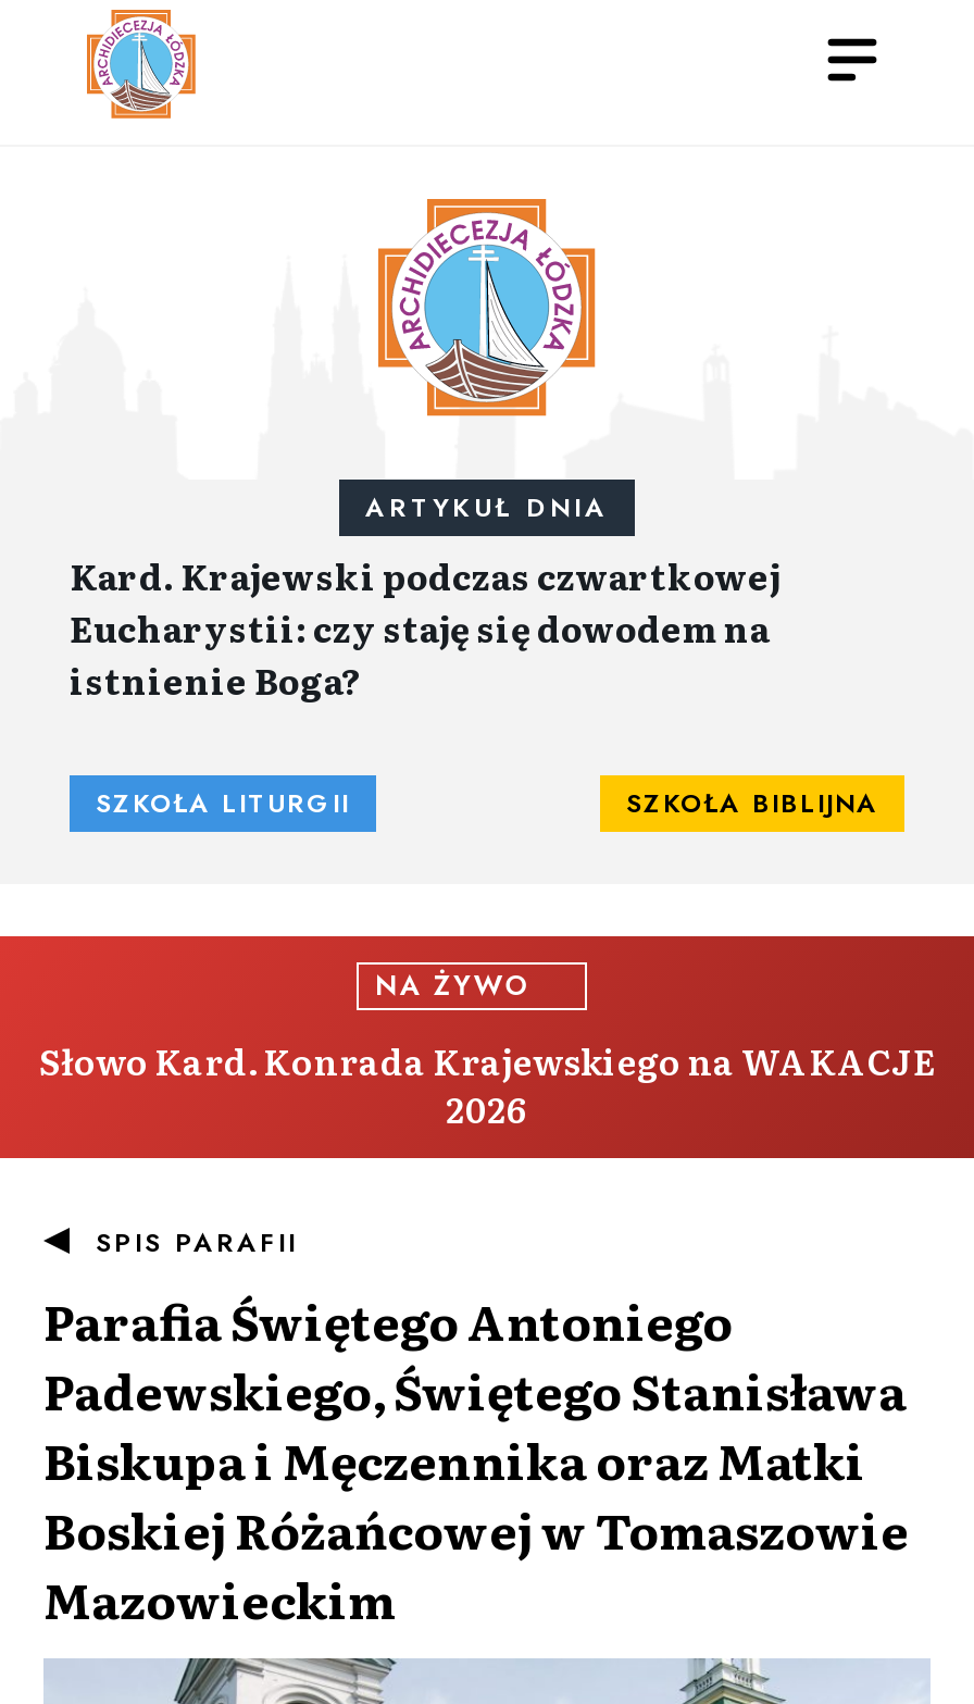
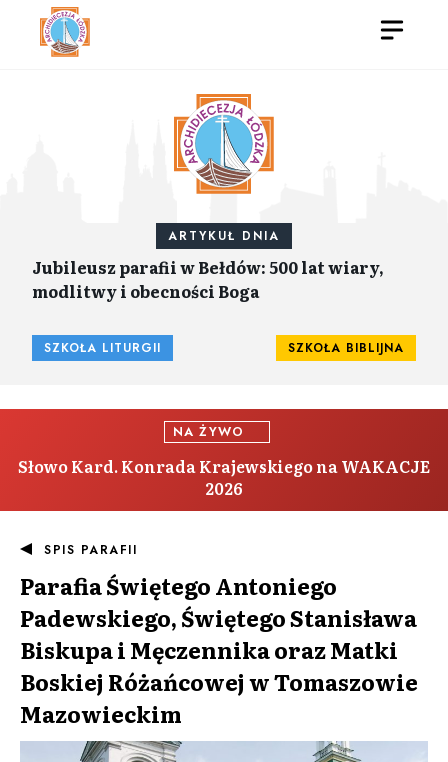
- Kard. Krajewski podczas czwartkowej
- Eucharystii: czy staję się dowodem na
- istnienie Boga?
+ Jubileusz parafii w Bełdów: 500 lat wiary,
+ modlitwy i obecności Boga
